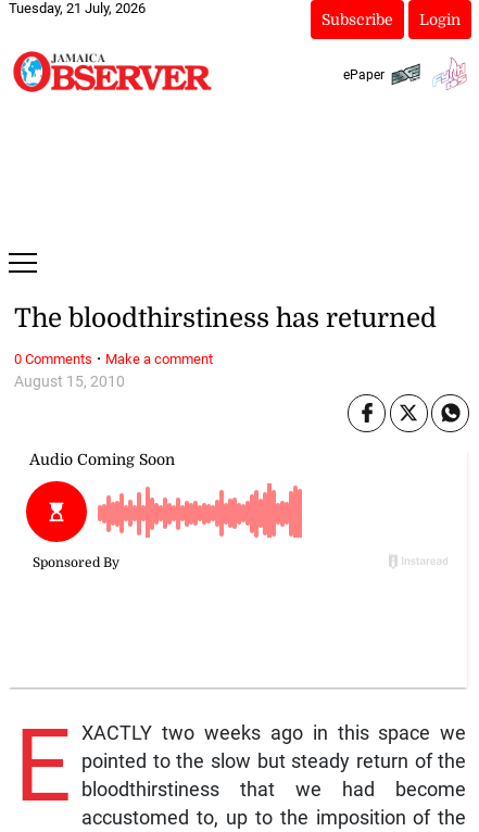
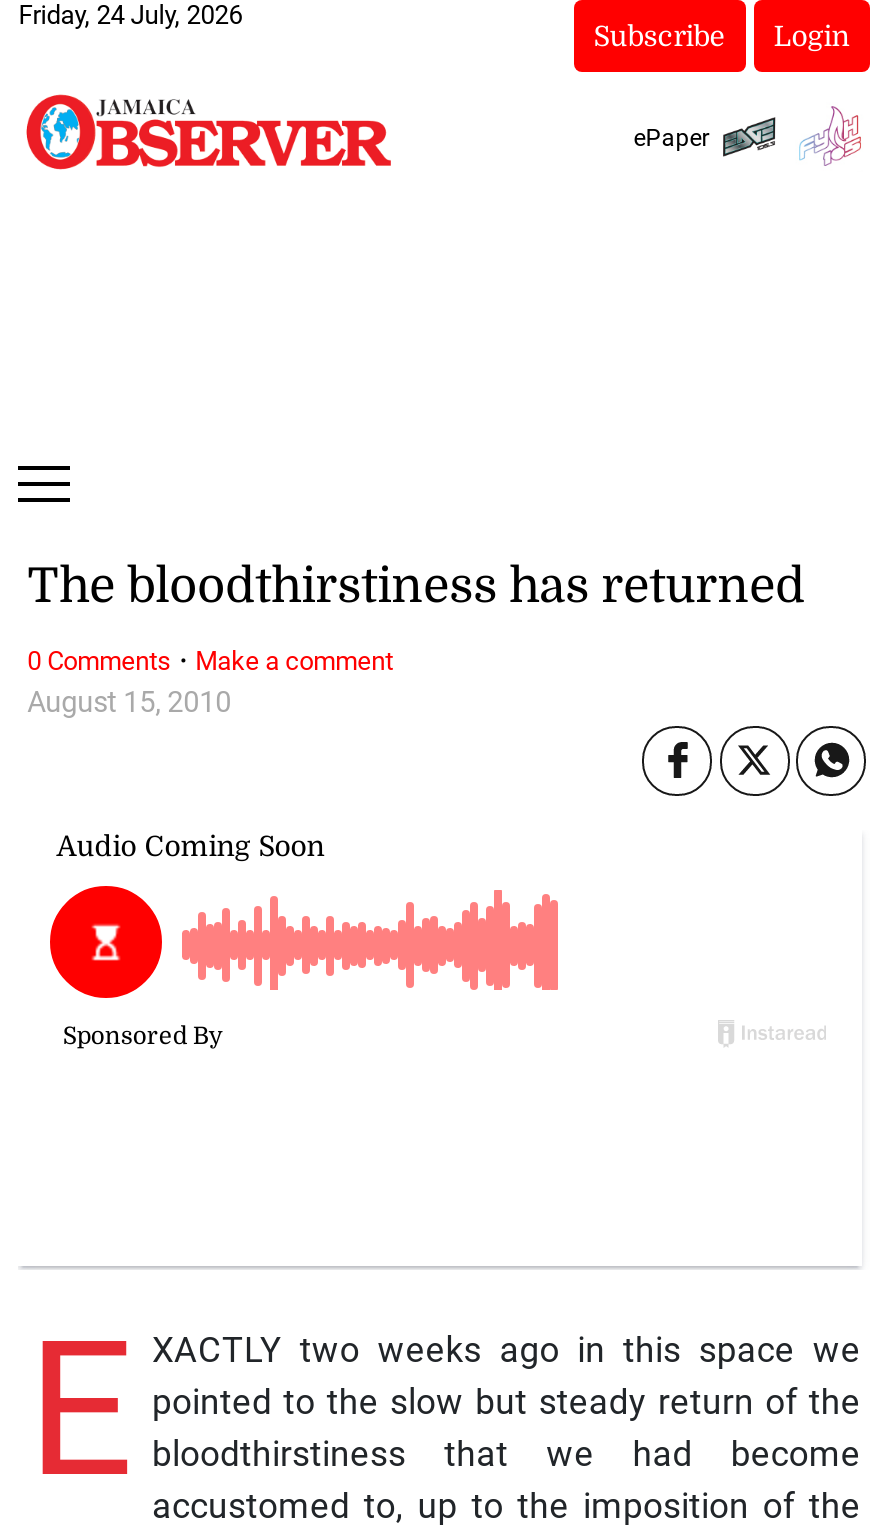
- Tuesday, 21 July, 2026
+ Friday, 24 July, 2026
